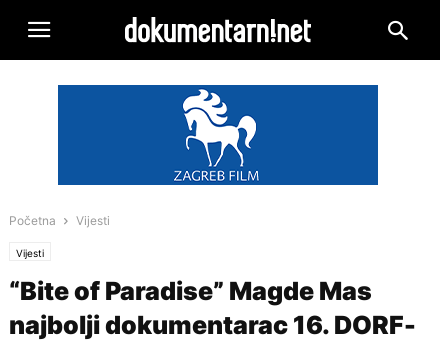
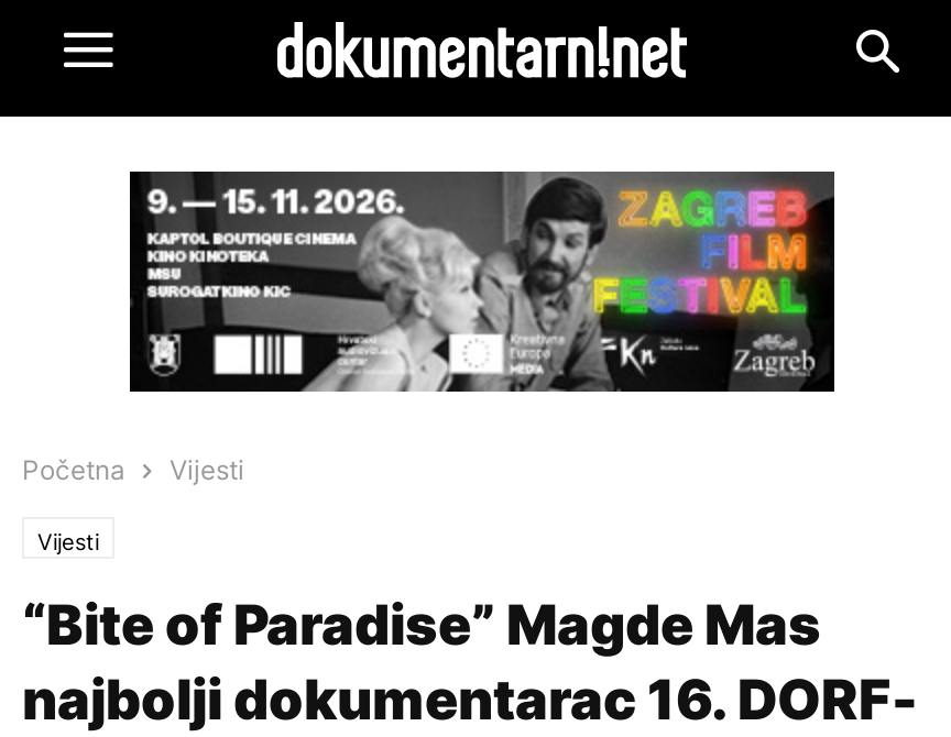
- [image]
+ [image]
